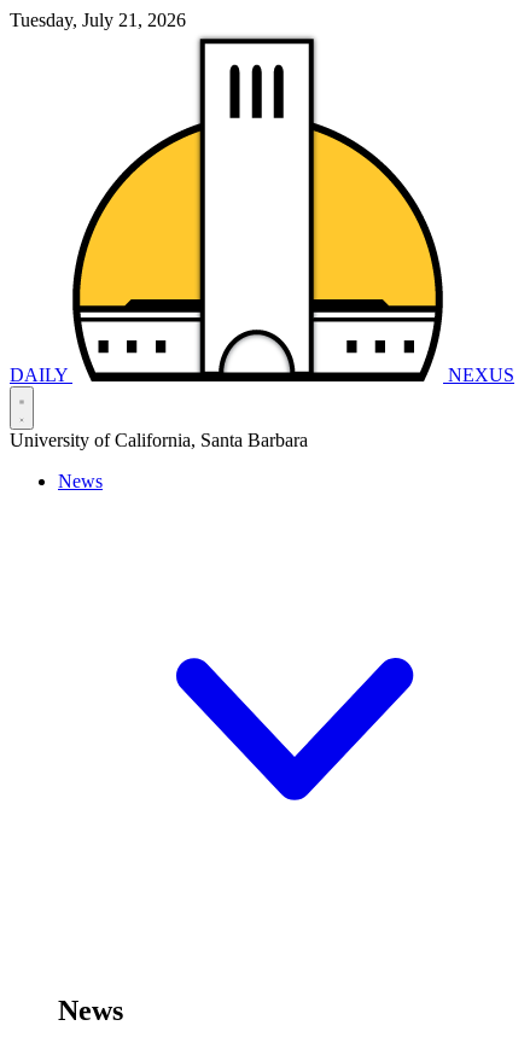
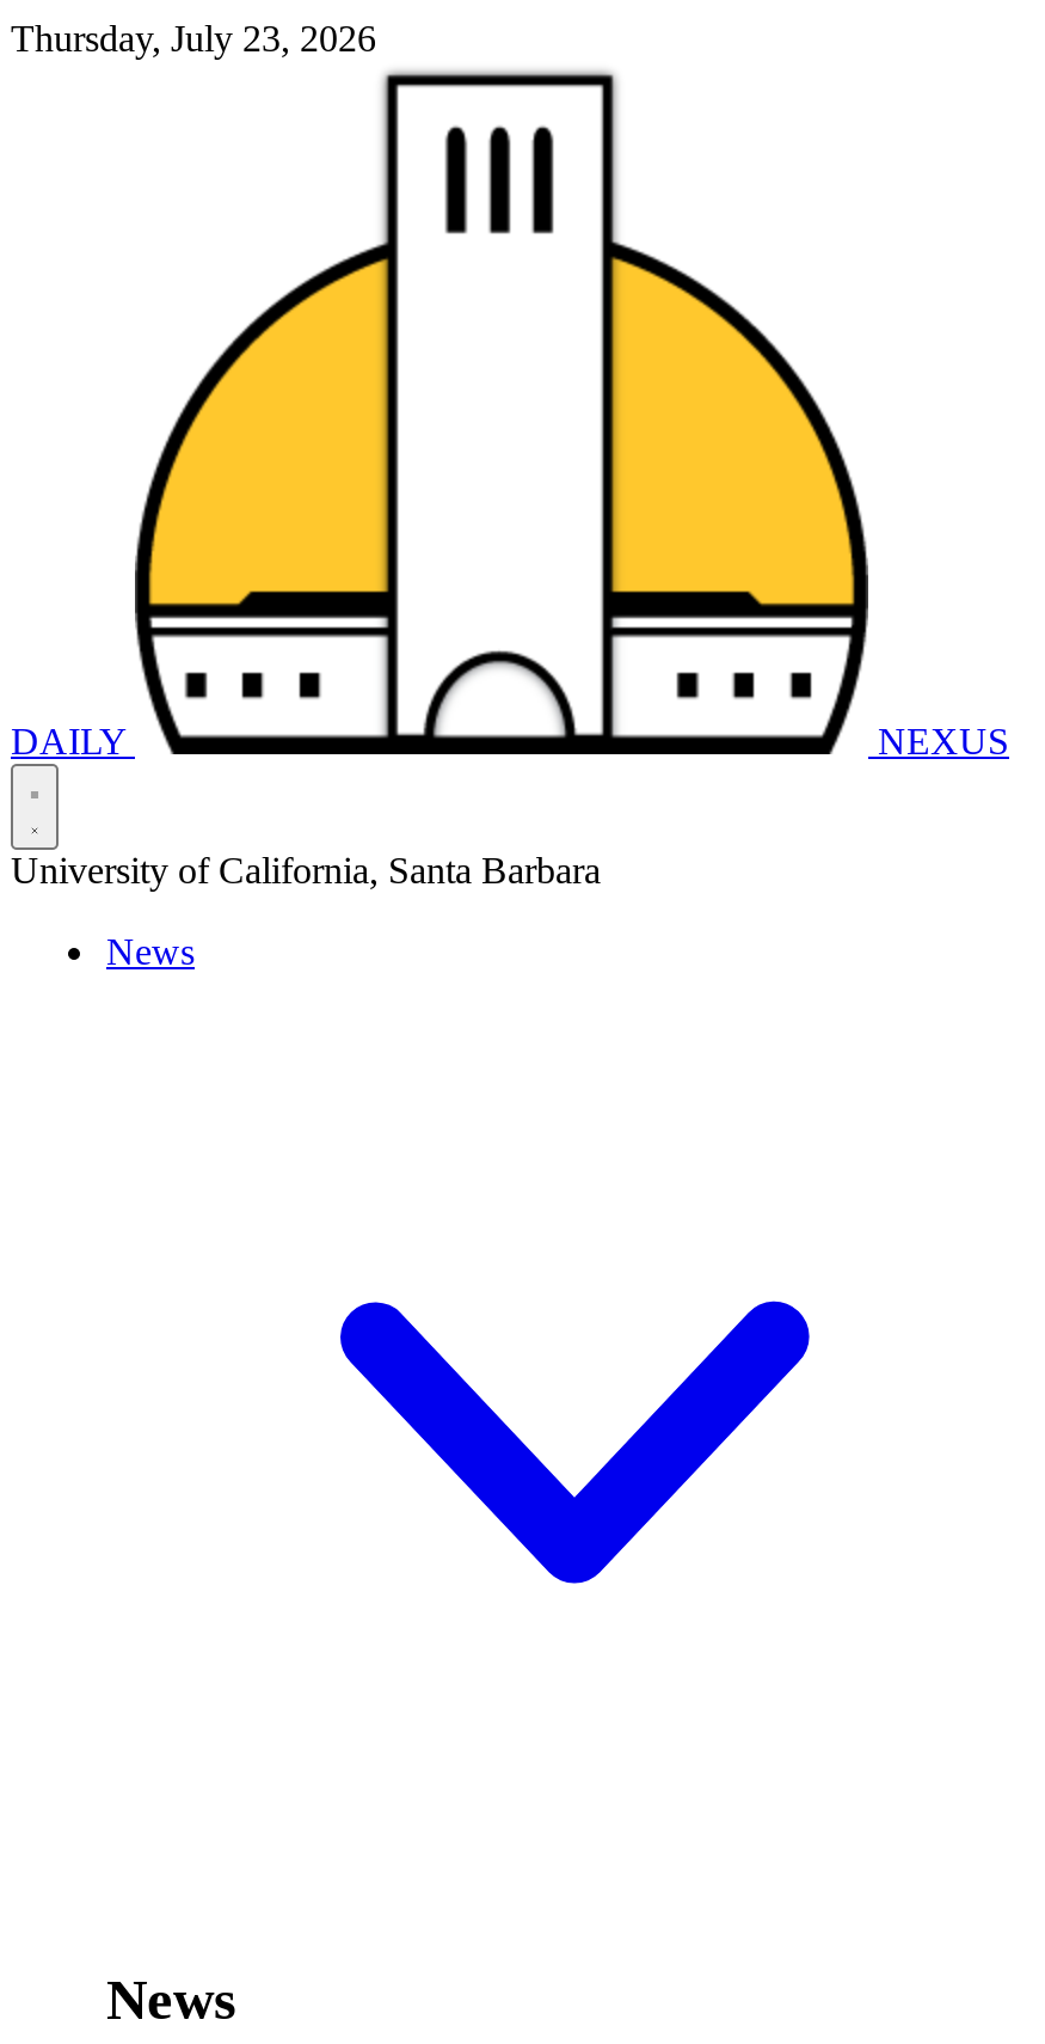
- Tuesday, July 21, 2026
+ Thursday, July 23, 2026
